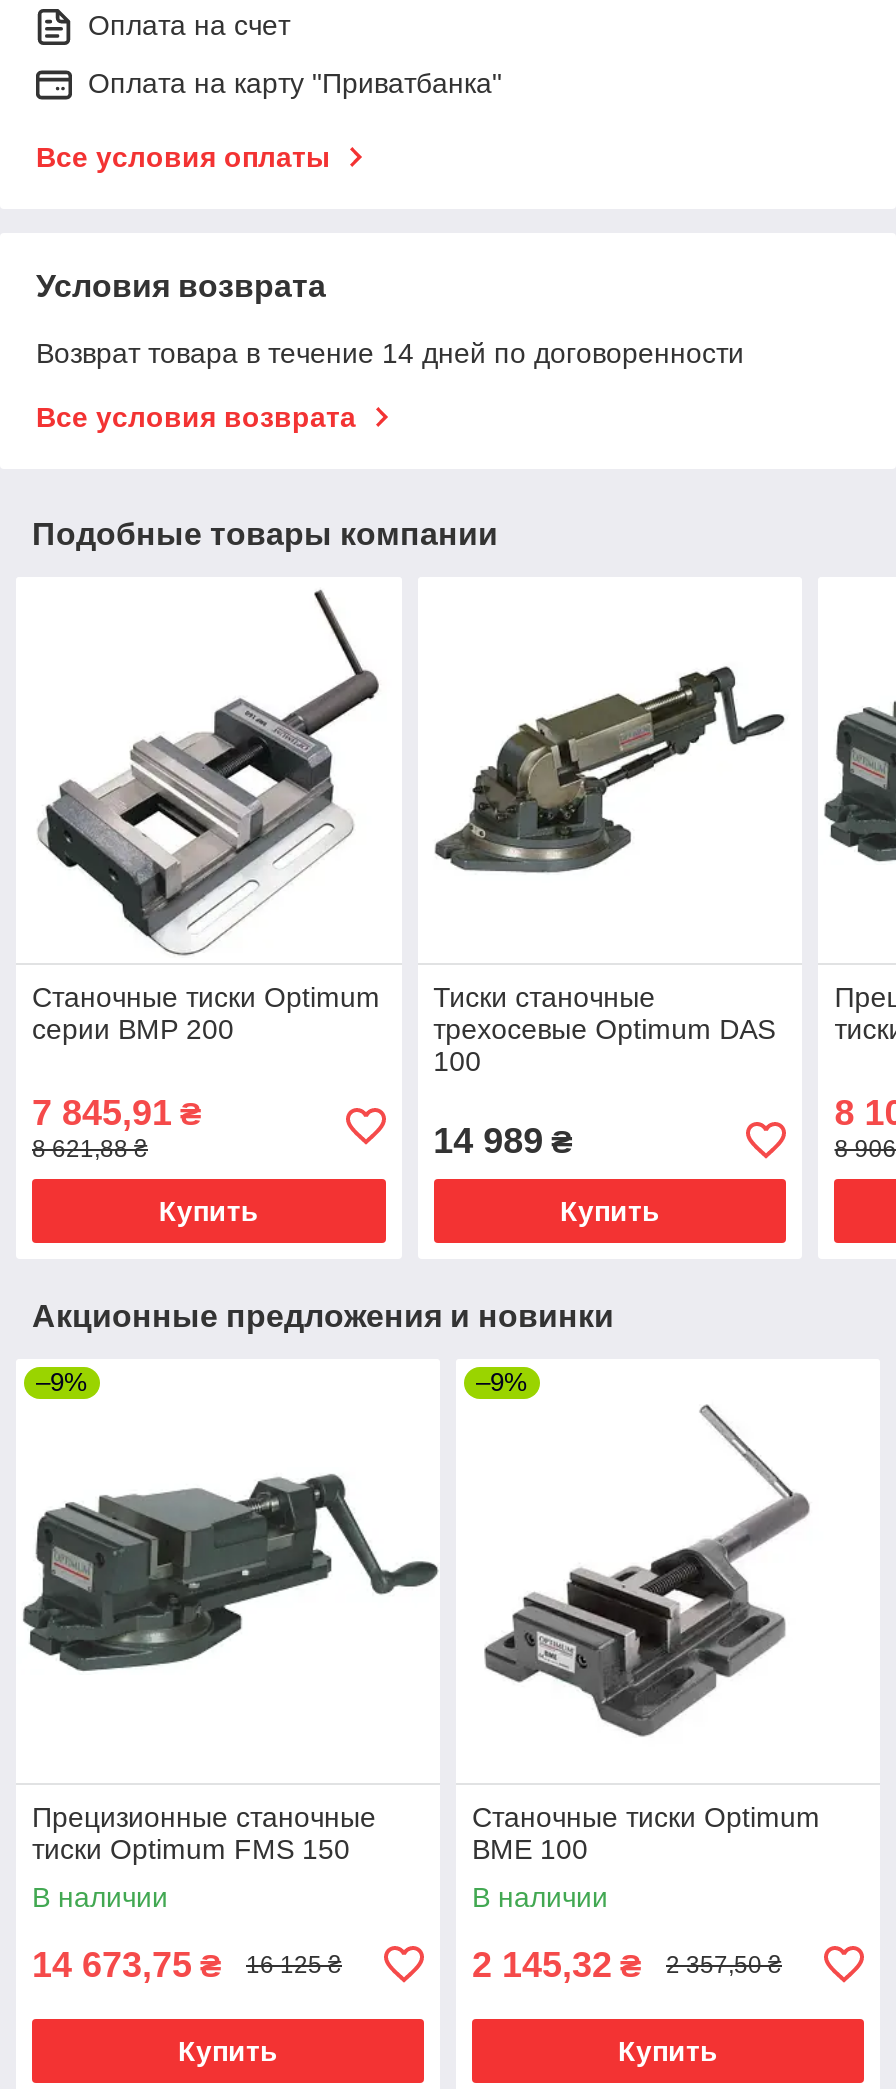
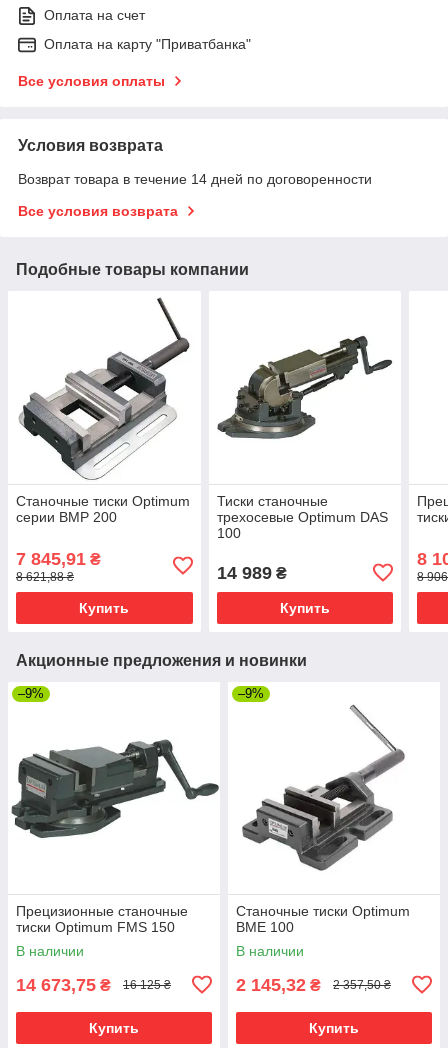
- [image]
